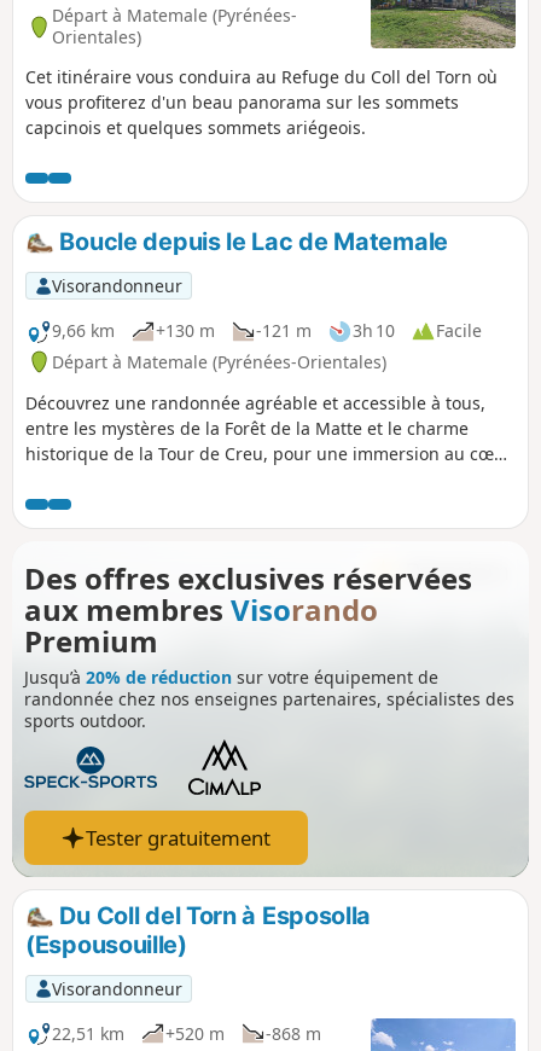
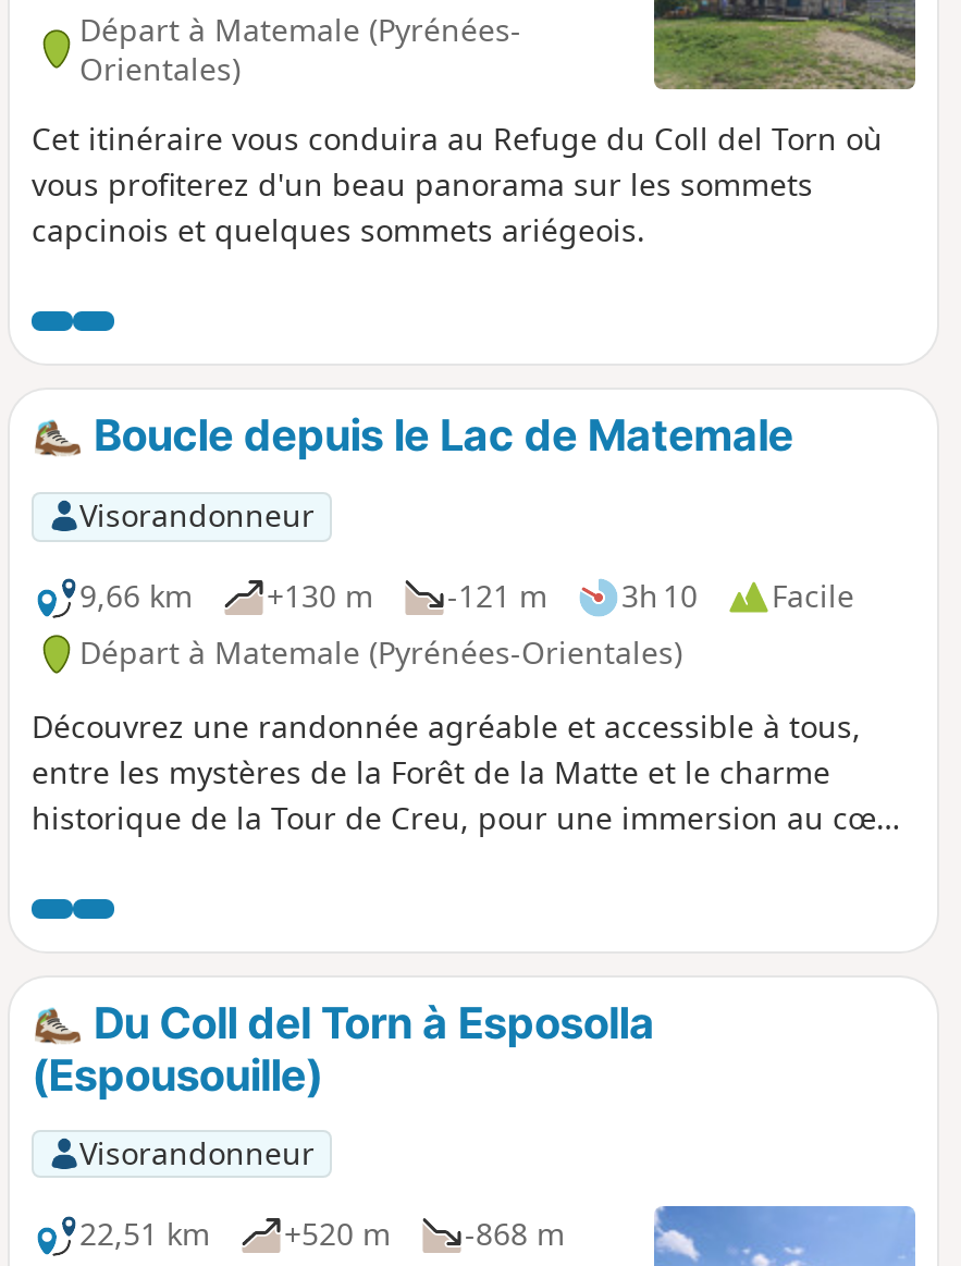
- [image]
- Des offres exclusives réservées
- aux membresVisorando
- Premium
- Jusqu’à 20% de réduction sur votre équipement de
- randonnée chez nos enseignes partenaires, spécialistes des
- sports outdoor.

- Tester gratuitement
